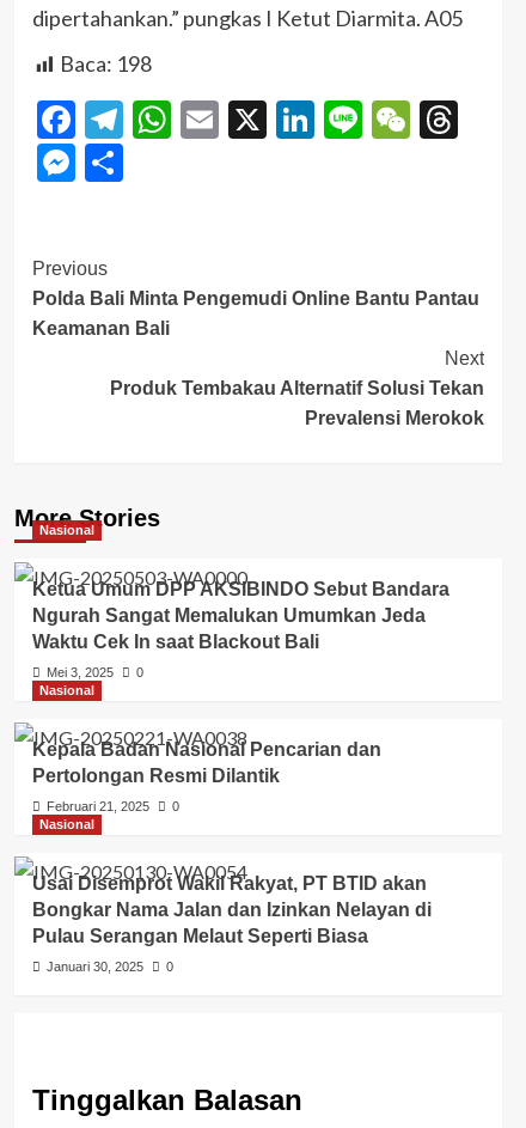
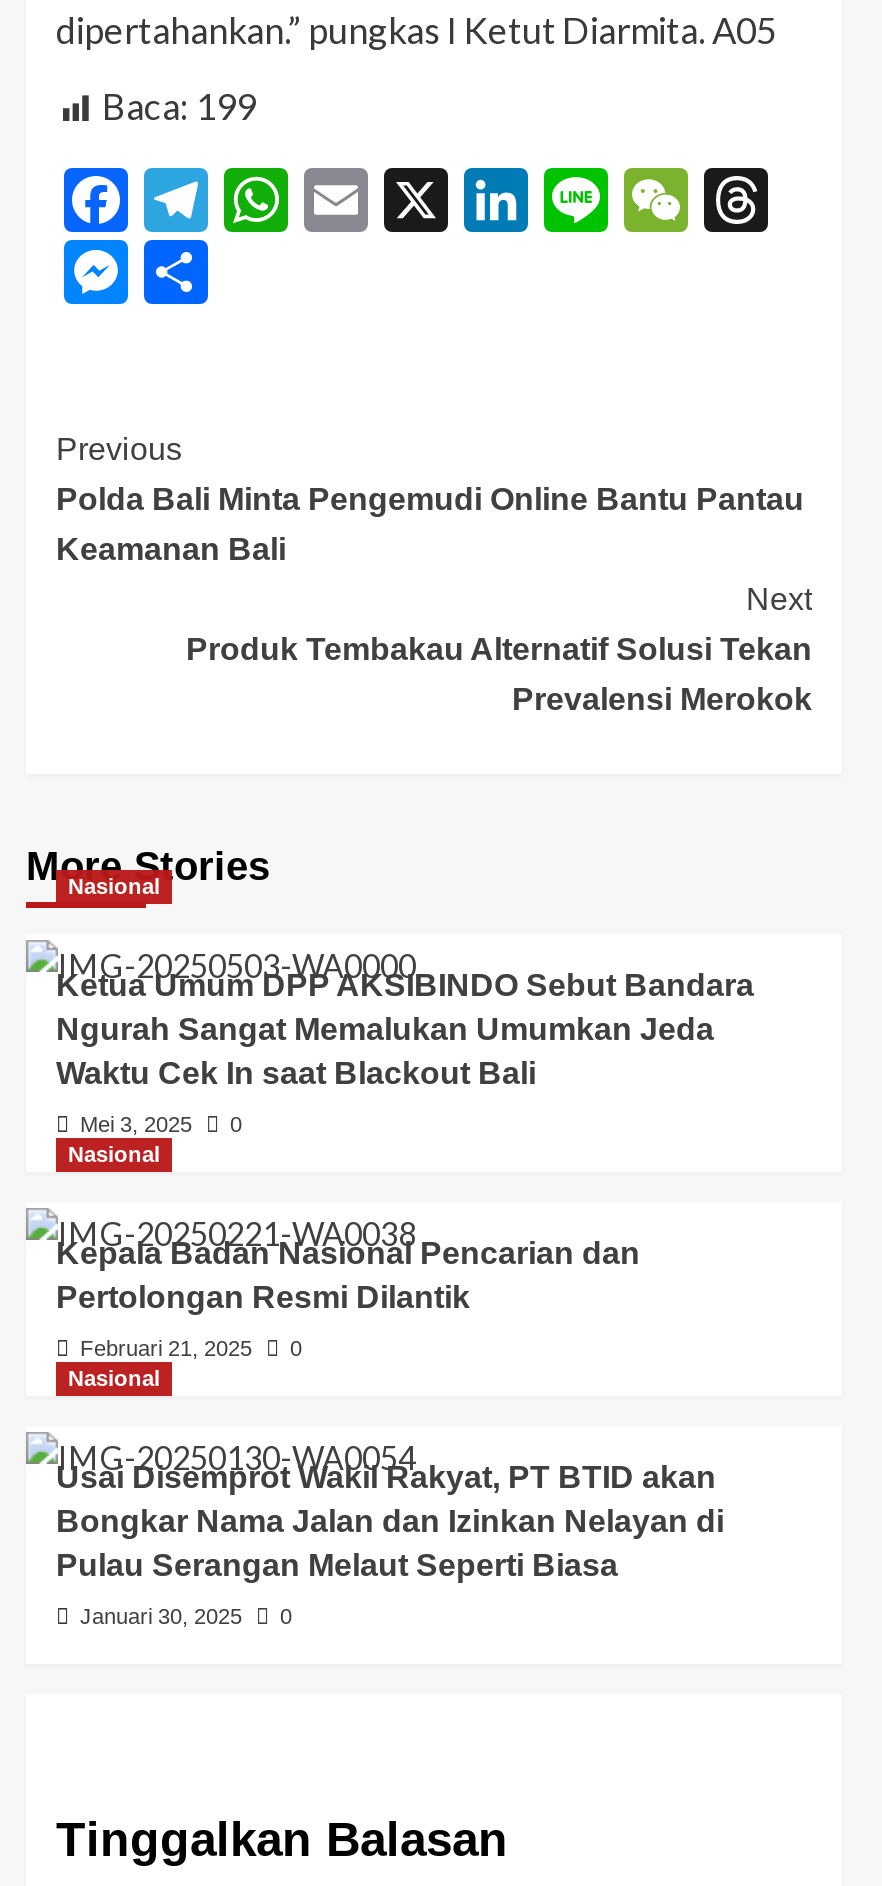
- Baca: 198
+ Baca: 199
